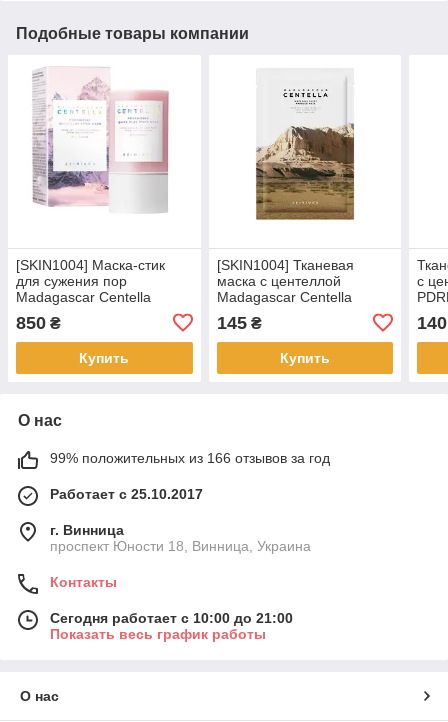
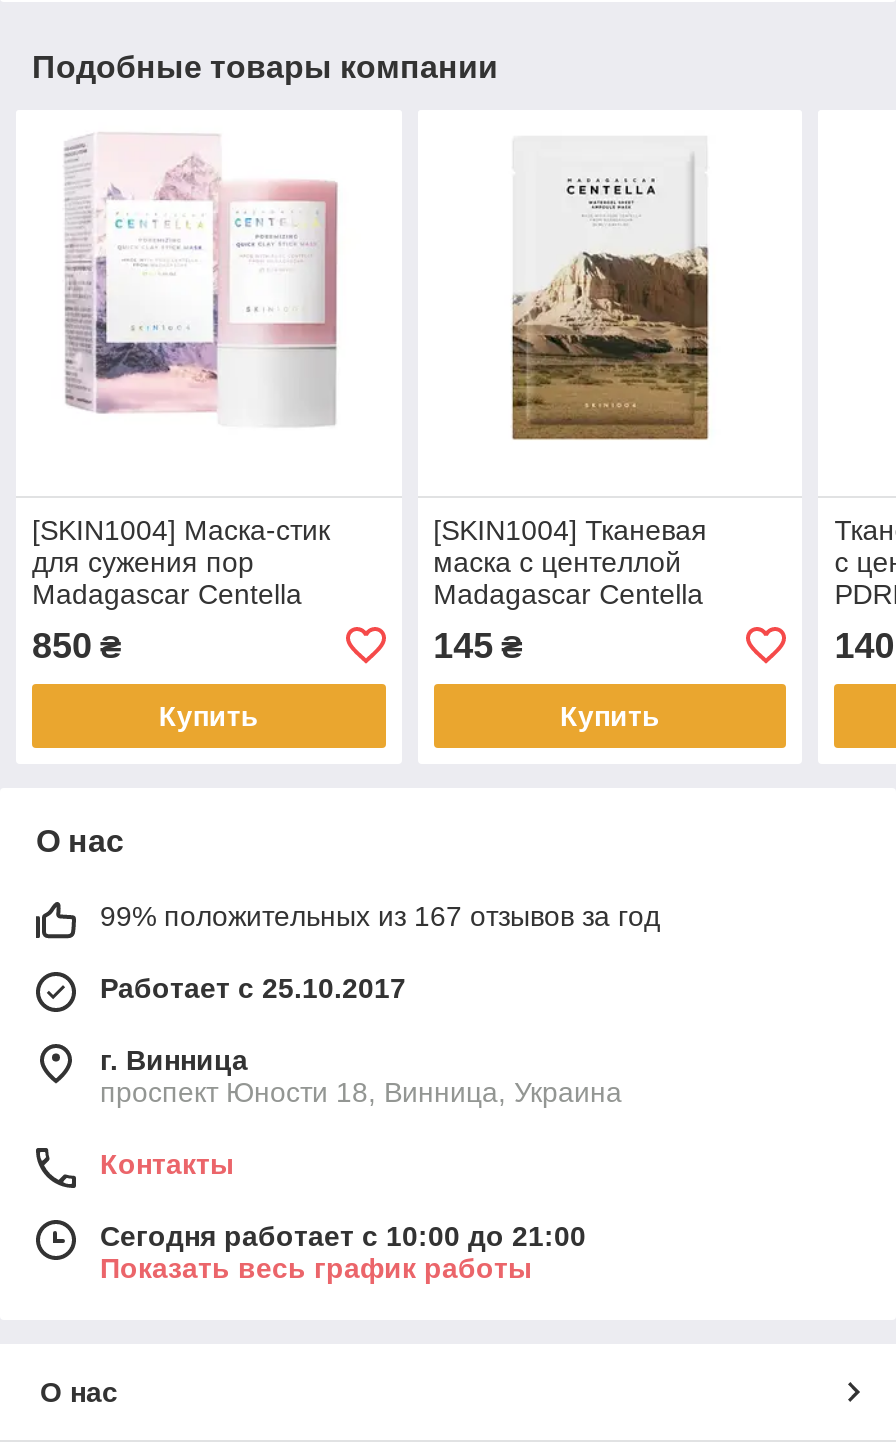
- 99% положительных из 166 отзывов за год
+ 99% положительных из 167 отзывов за год
